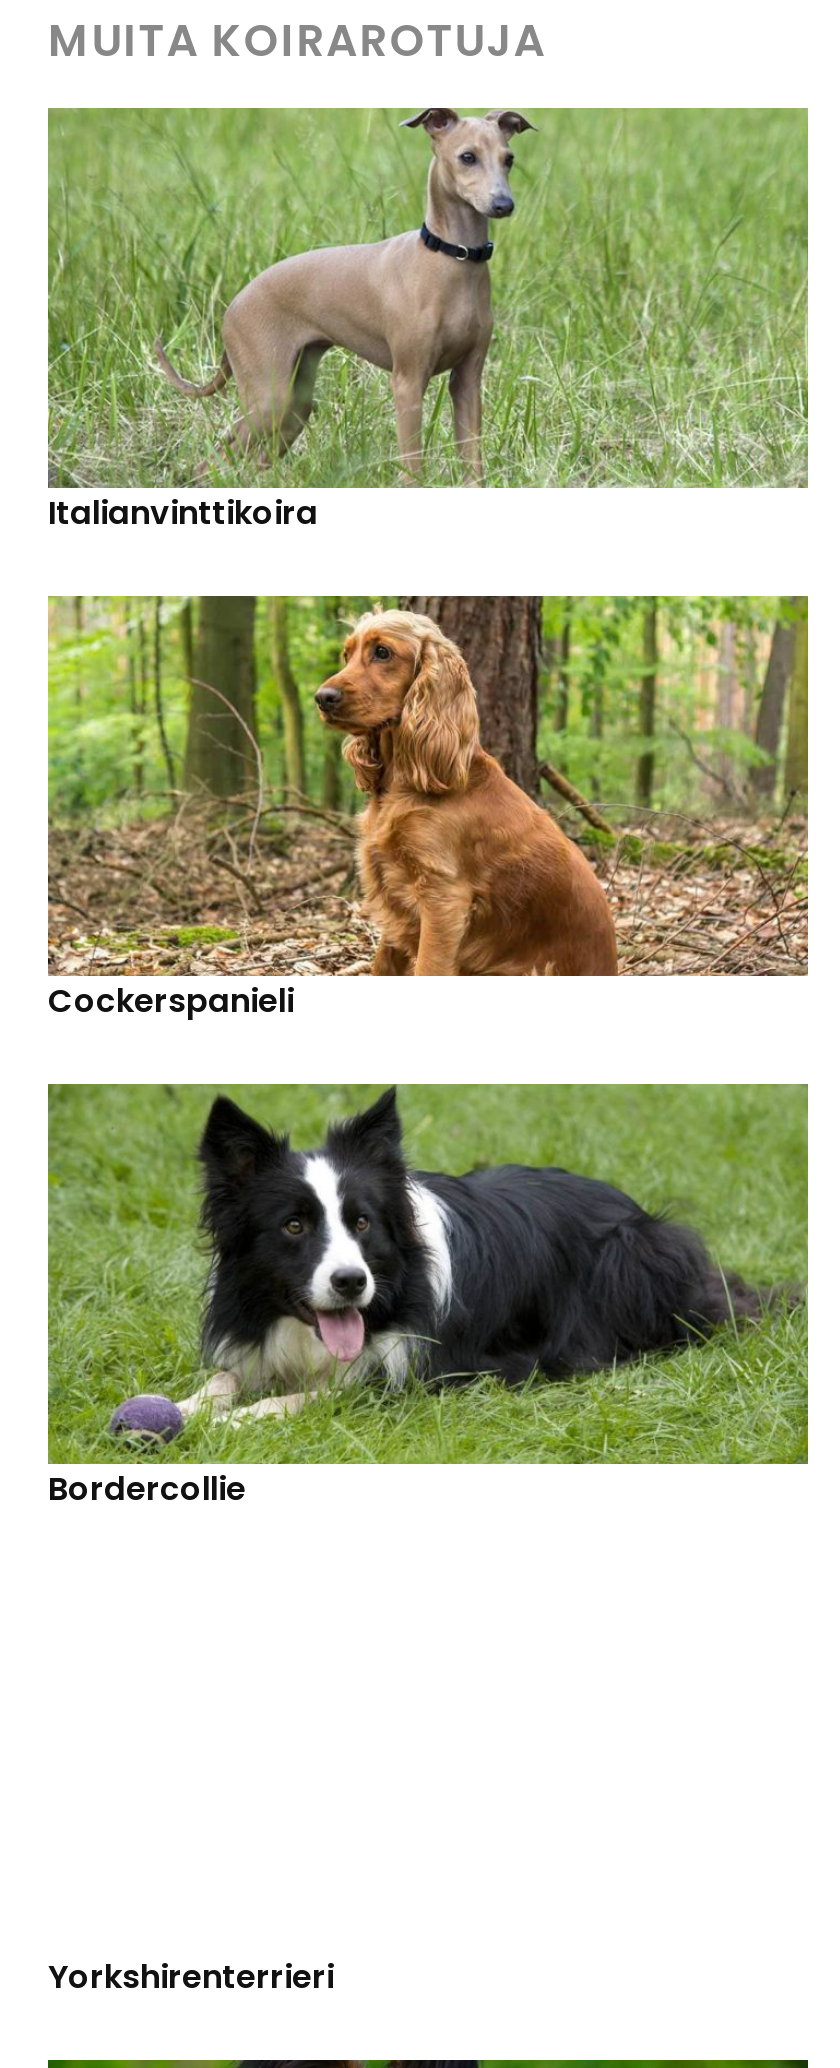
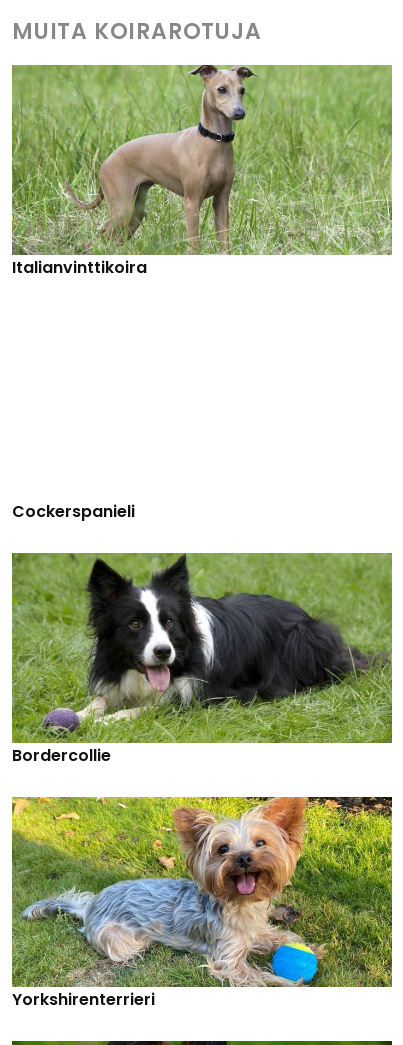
- [image]

+ [image]
